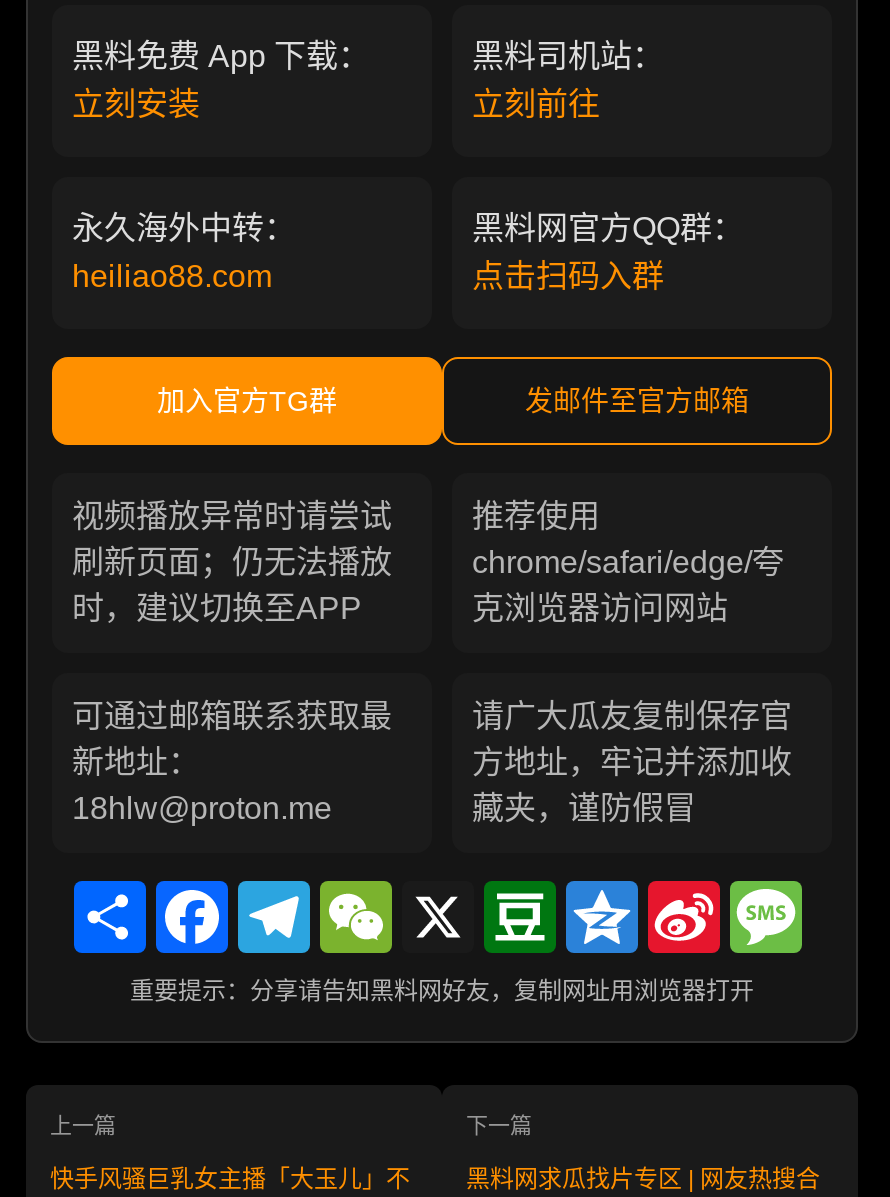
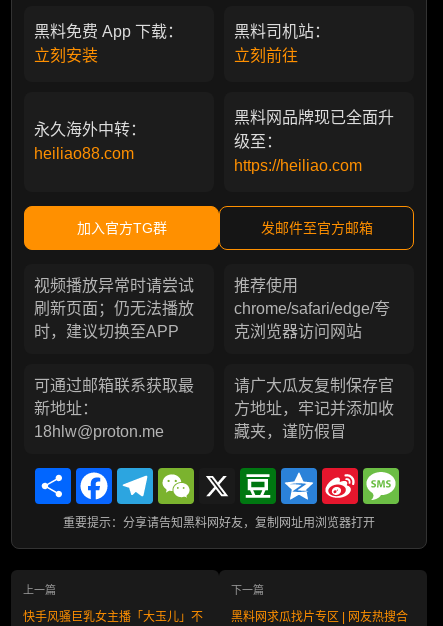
- 黑料网官方QQ群：
- 点击扫码入群
+ 黑料网品牌现已全面升
+ 级至：
+ https://heiliao.com
